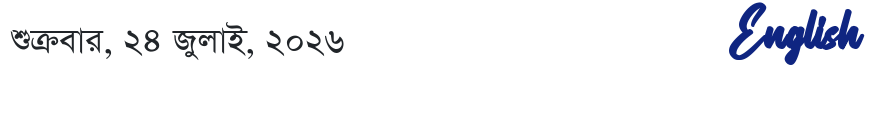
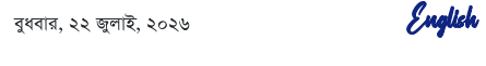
- শুক্রবার, ২৪ জুলাই, ২০২৬
+ বুধবার, ২২ জুলাই, ২০২৬
